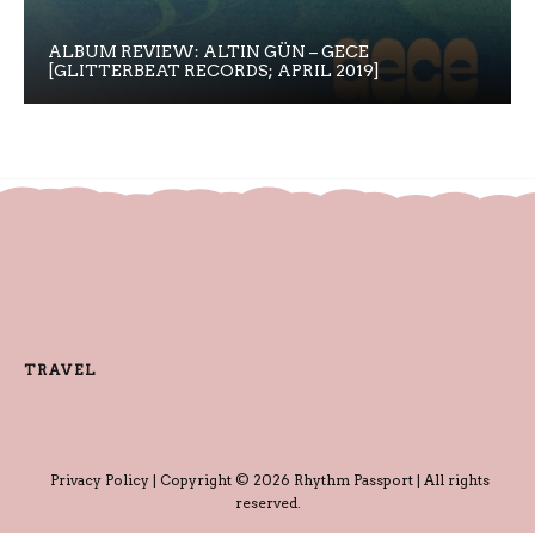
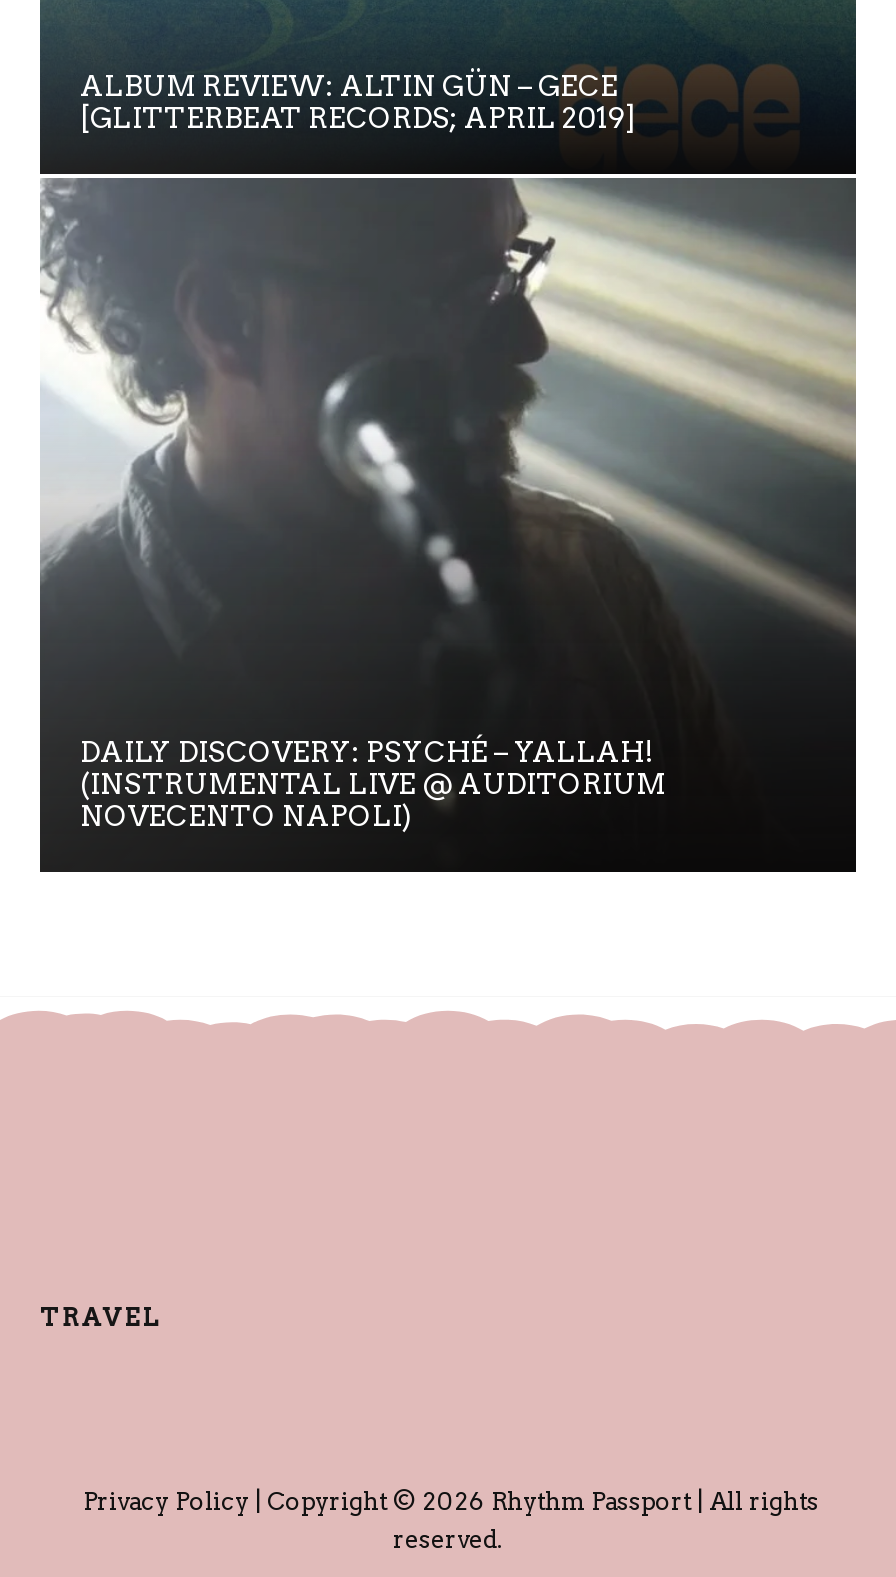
+ [image]
+ DAILY DISCOVERY: PSYCHÉ – YALLAH!
+ (INSTRUMENTAL LIVE @ AUDITORIUM
+ NOVECENTO NAPOLI)
